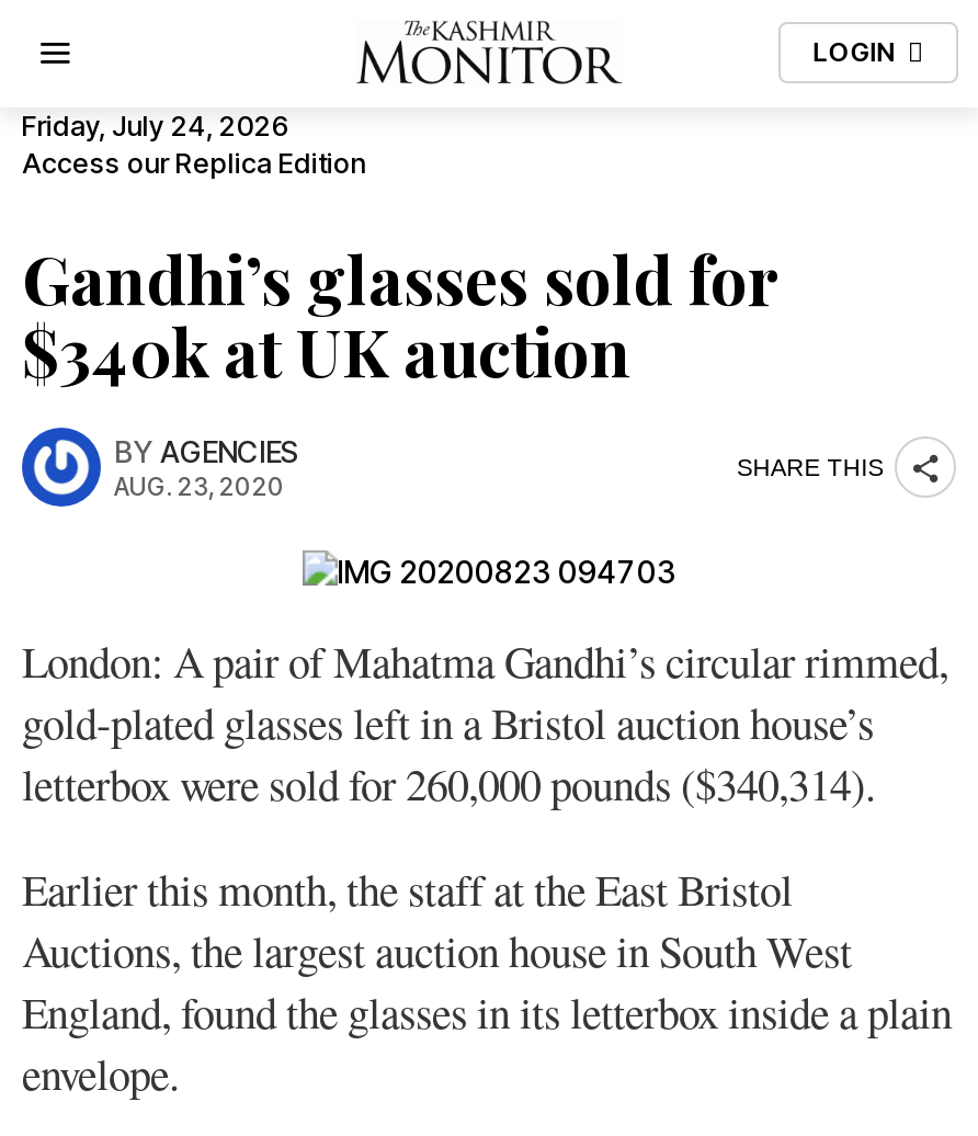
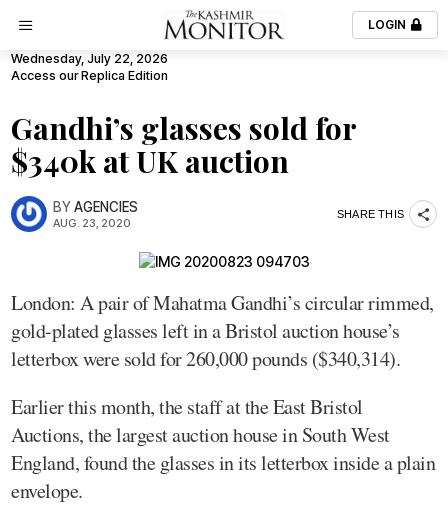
- Friday, July 24, 2026
+ Wednesday, July 22, 2026
